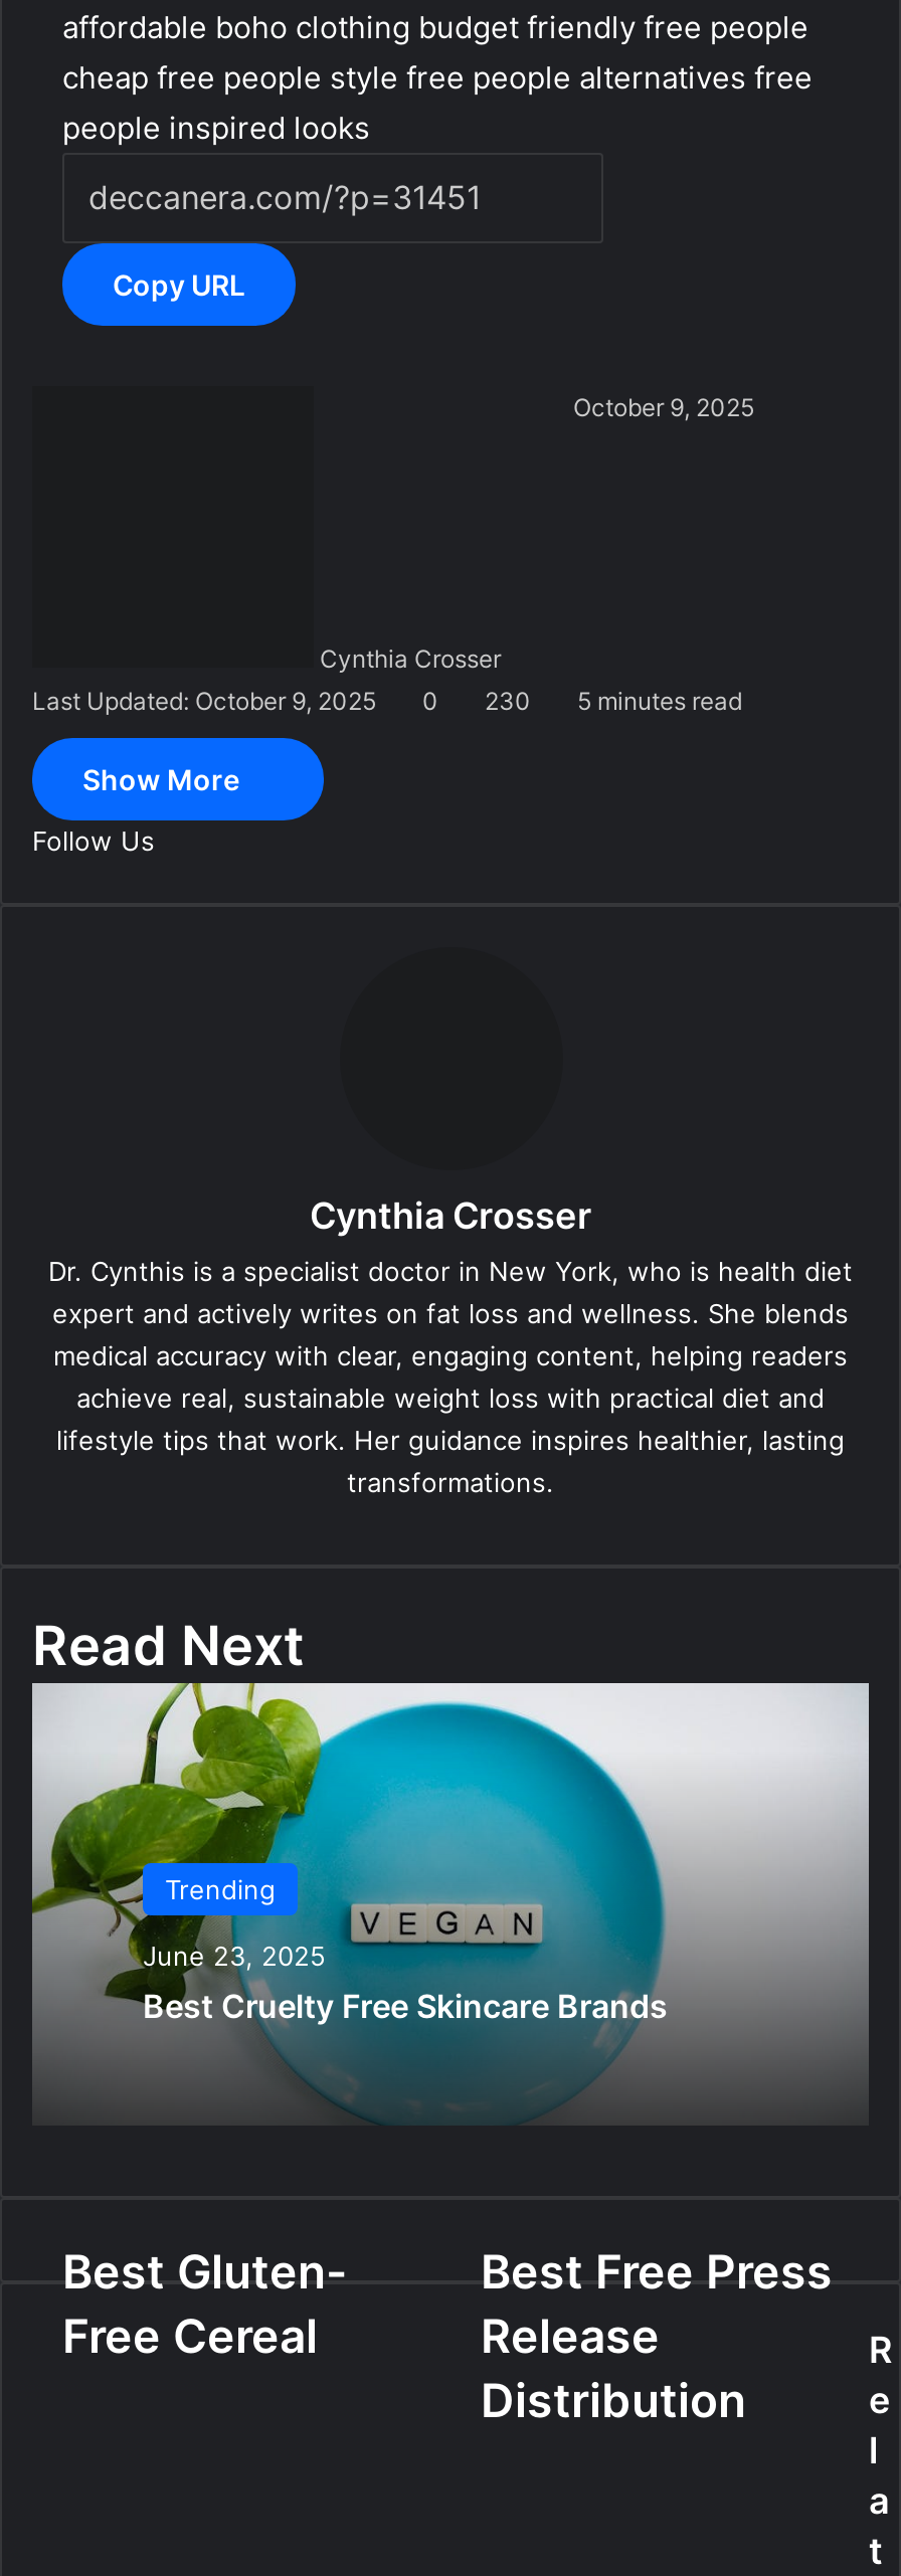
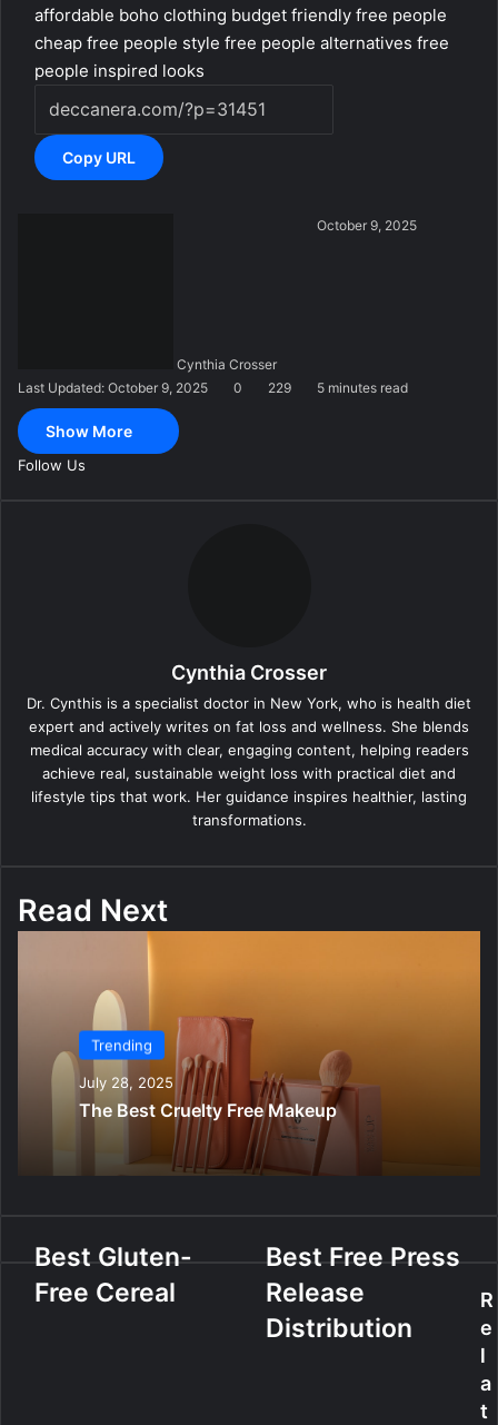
- 230
+ 229

- [image]
- June 23, 2025
- Best Cruelty Free Skincare Brands
+ [image]
+ July 28, 2025
+ The Best Cruelty Free Makeup
